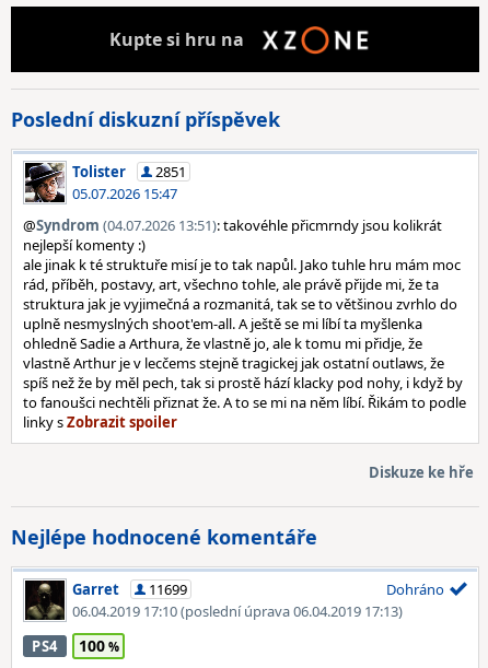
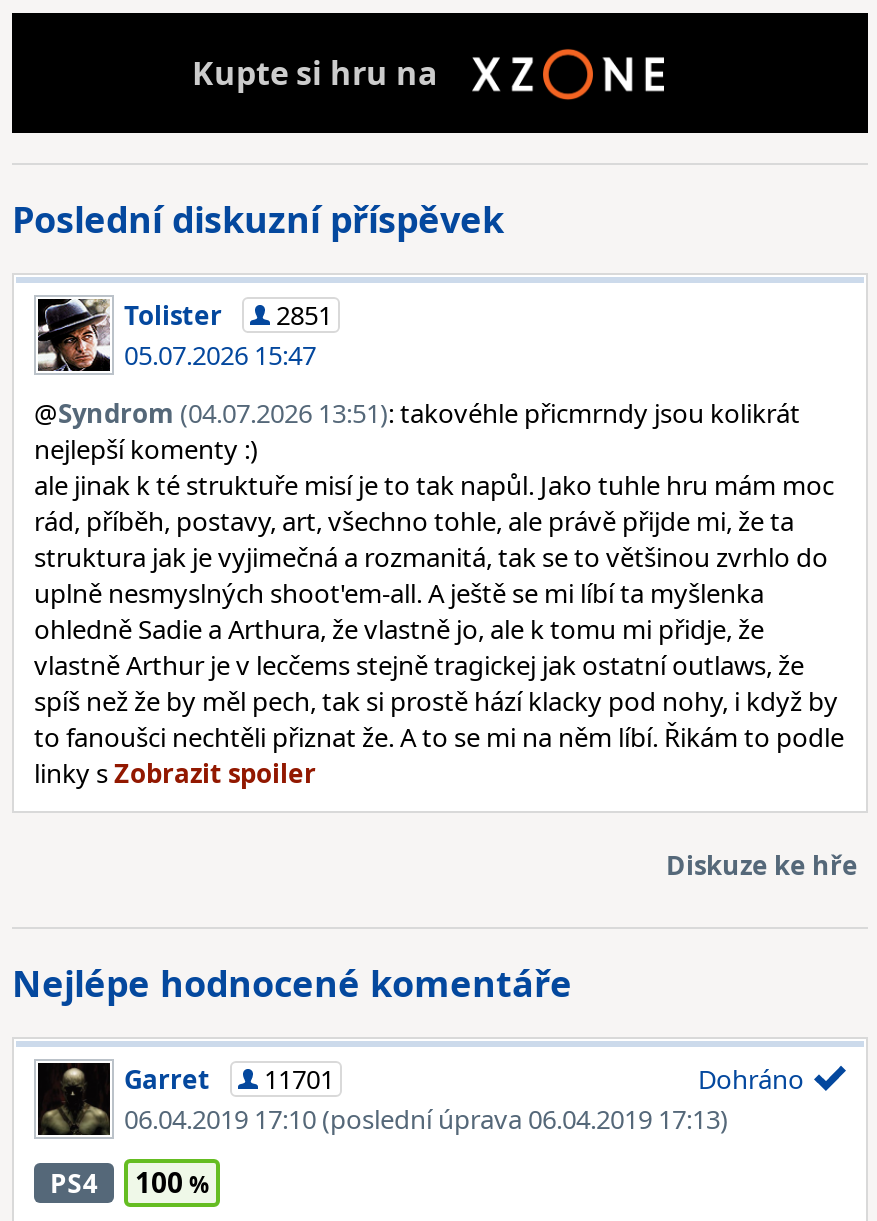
- Garret 11699
+ Garret 11701
